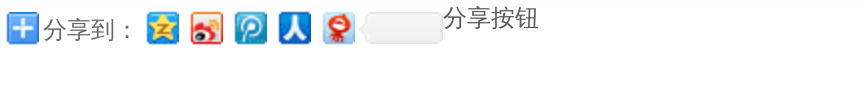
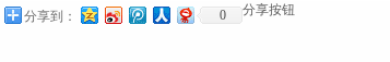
+ 0
